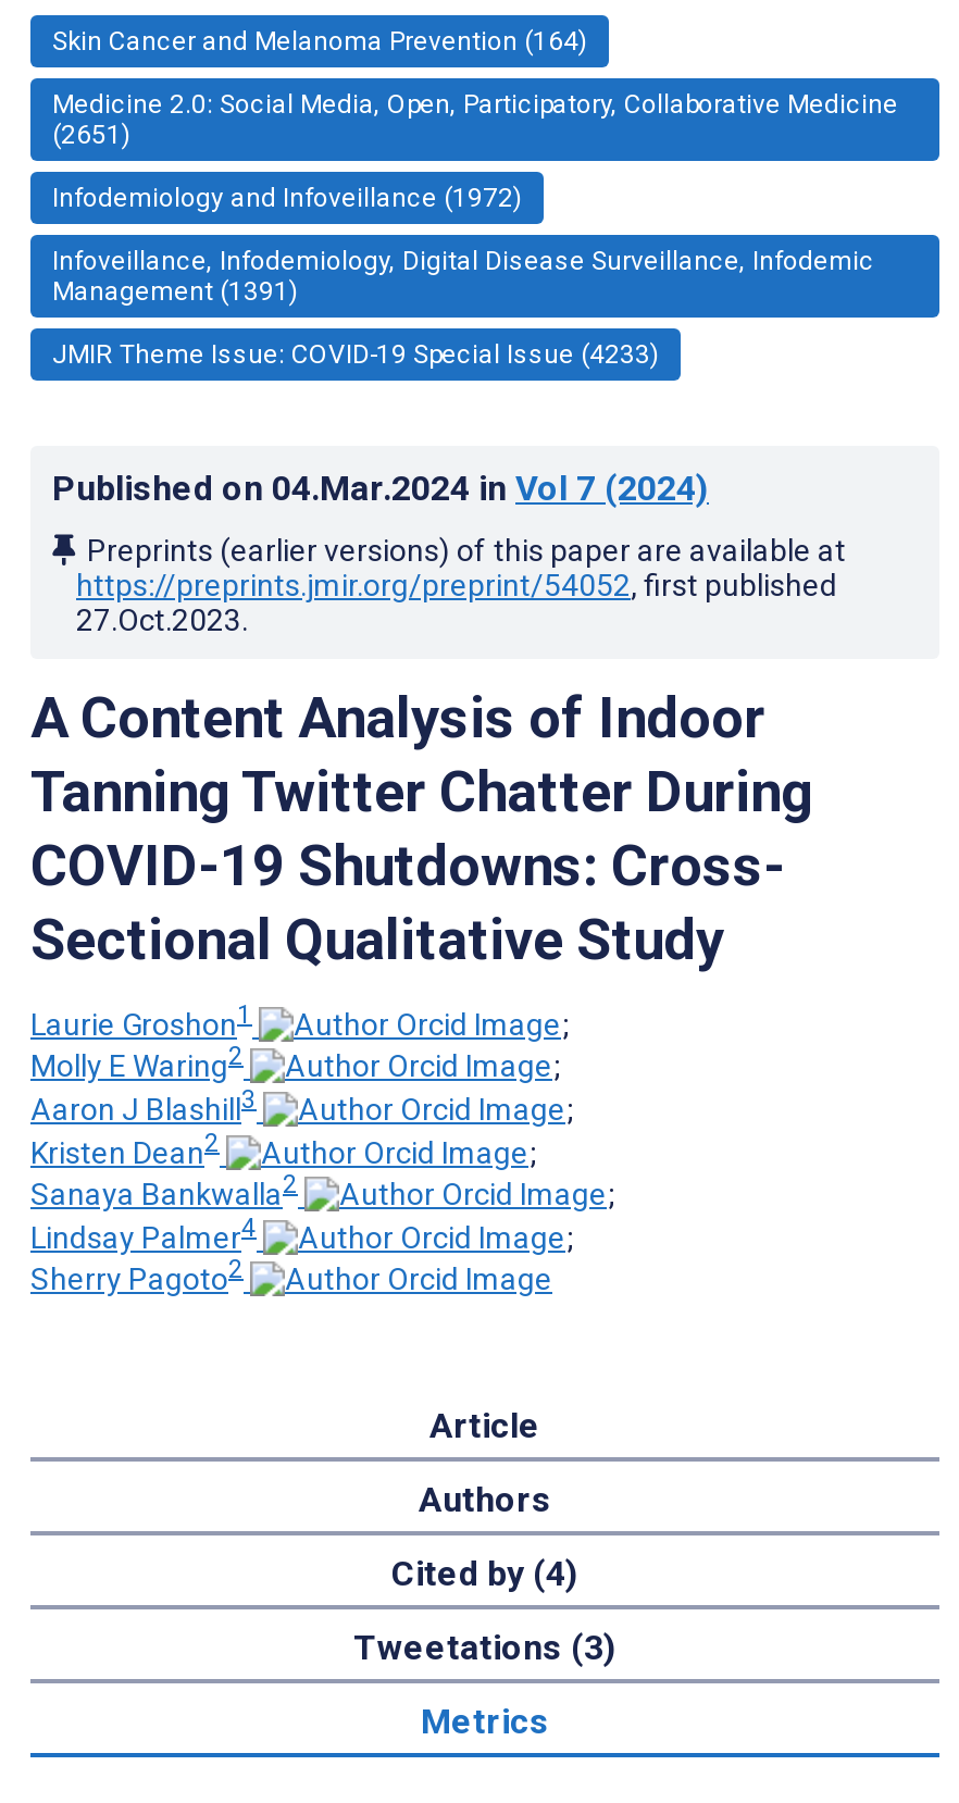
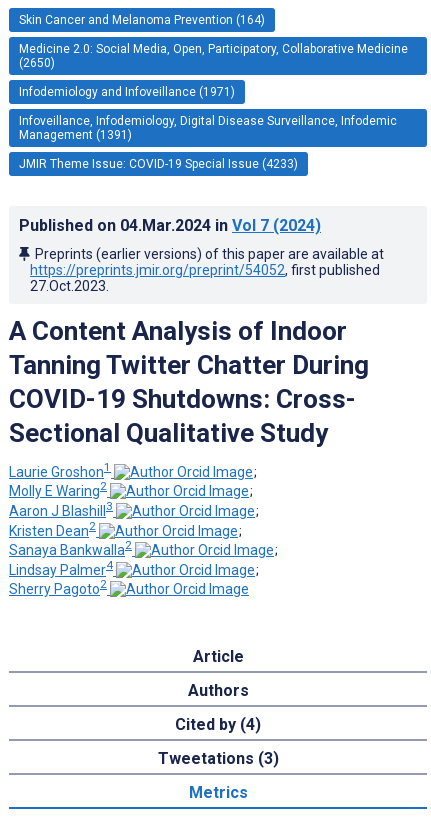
- (2651)
+ (2650)

- Infodemiology and Infoveillance (1972)
+ Infodemiology and Infoveillance (1971)
